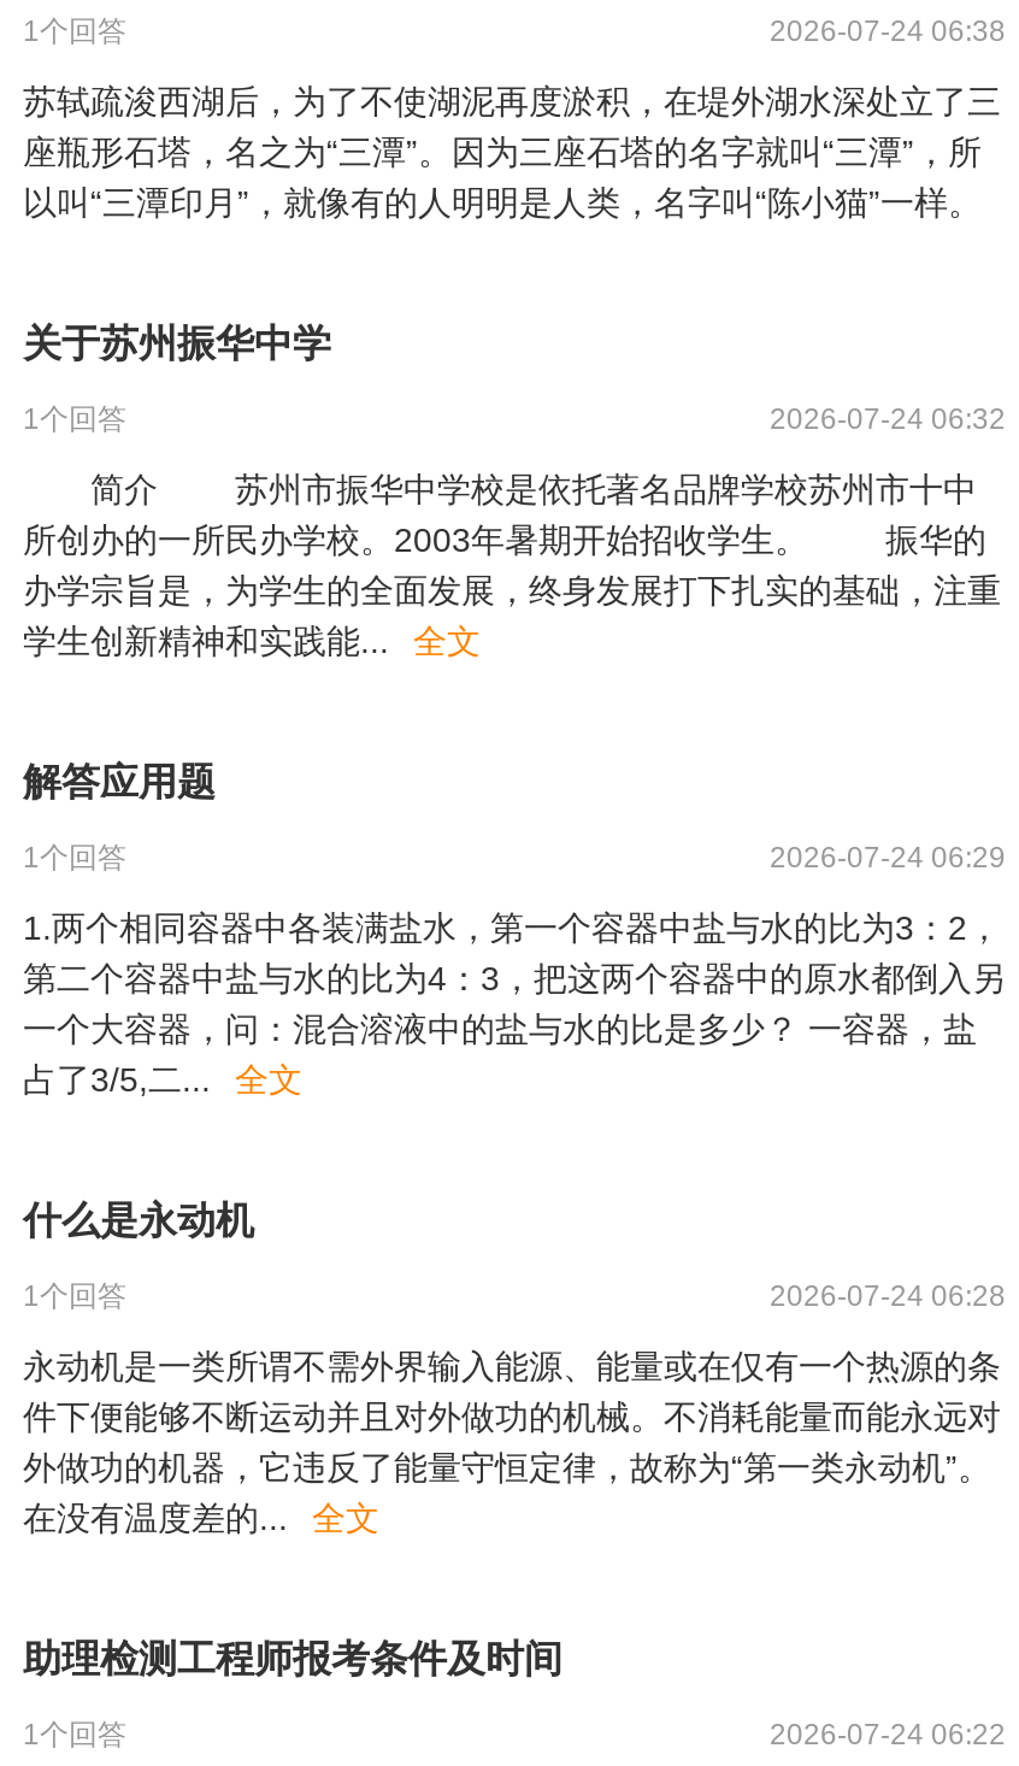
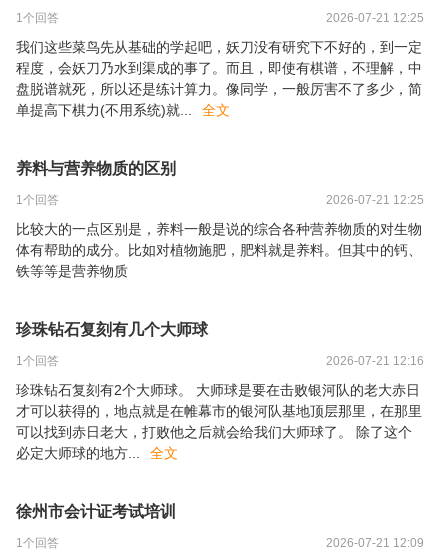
- 2026-07-24 06:38
- 苏轼疏浚西湖后，为了不使湖泥再度淤积，在堤外湖水深处立了三
- 座瓶形石塔，名之为“三潭”。因为三座石塔的名字就叫“三潭”，所
- 以叫“三潭印月”，就像有的人明明是人类，名字叫“陈小猫”一样。
- 关于苏州振华中学
- 1个回答
- 2026-07-24 06:32
- 简介 苏州市振华中学校是依托著名品牌学校苏州市十中
- 所创办的一所民办学校。2003年暑期开始招收学生。 振华的
- 办学宗旨是，为学生的全面发展，终身发展打下扎实的基础，注重
- 学生创新精神和实践能...
+ 2026-07-21 12:25
+ 我们这些菜鸟先从基础的学起吧，妖刀没有研究下不好的，到一定
+ 程度，会妖刀乃水到渠成的事了。而且，即使有棋谱，不理解，中
+ 盘脱谱就死，所以还是练计算力。像同学，一般厉害不了多少，简
+ 单提高下棋力(不用系统)就...

- 解答应用题
+ 养料与营养物质的区别

- 2026-07-24 06:29
+ 2026-07-21 12:25

- 1.两个相同容器中各装满盐水，第一个容器中盐与水的比为3：2，
- 第二个容器中盐与水的比为4：3，把这两个容器中的原水都倒入另
- 一个大容器，问：混合溶液中的盐与水的比是多少？ 一容器，盐
- 占了3/5,二...
- 全文
+ 比较大的一点区别是，养料一般是说的综合各种营养物质的对生物
+ 体有帮助的成分。比如对植物施肥，肥料就是养料。但其中的钙、
+ 铁等等是营养物质

- 什么是永动机
+ 珍珠钻石复刻有几个大师球

- 2026-07-24 06:28
+ 2026-07-21 12:16

- 永动机是一类所谓不需外界输入能源、能量或在仅有一个热源的条
- 件下便能够不断运动并且对外做功的机械。不消耗能量而能永远对
- 外做功的机器，它违反了能量守恒定律，故称为“第一类永动机”。
- 在没有温度差的...
+ 珍珠钻石复刻有2个大师球。 大师球是要在击败银河队的老大赤日
+ 才可以获得的，地点就是在帷幕市的银河队基地顶层那里，在那里
+ 可以找到赤日老大，打败他之后就会给我们大师球了。 除了这个
+ 必定大师球的地方...

- 助理检测工程师报考条件及时间
+ 徐州市会计证考试培训

- 2026-07-24 06:22
+ 2026-07-21 12:09
